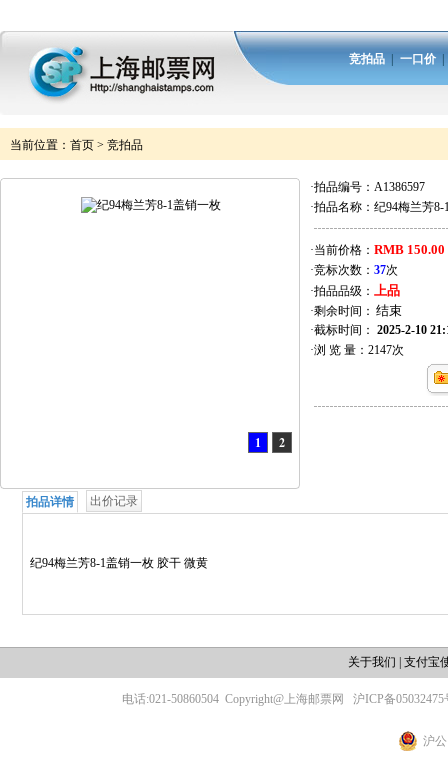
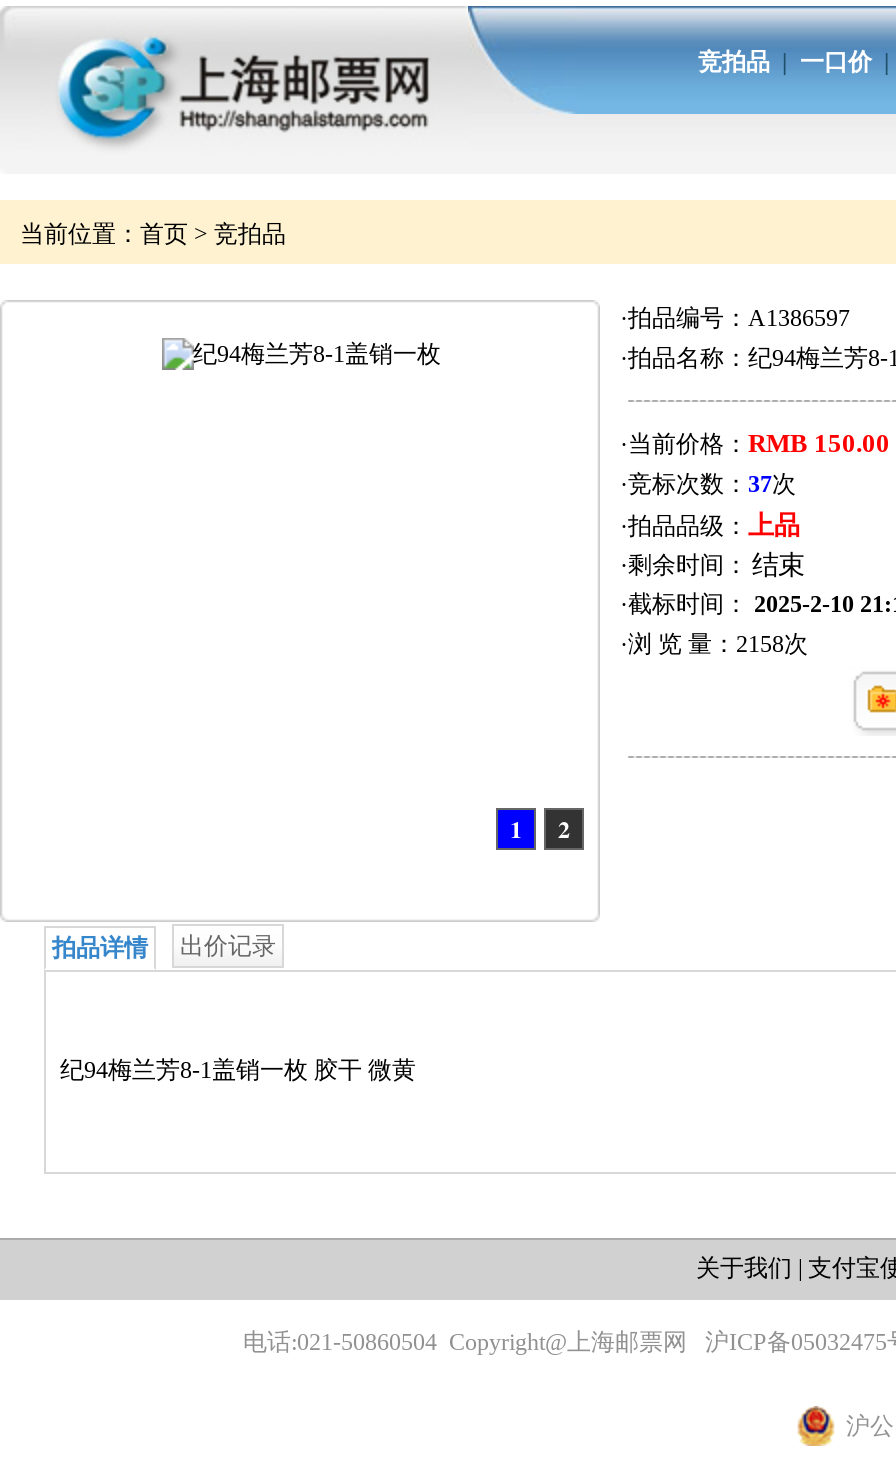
- ·浏 览 量：2147次
+ ·浏 览 量：2158次
